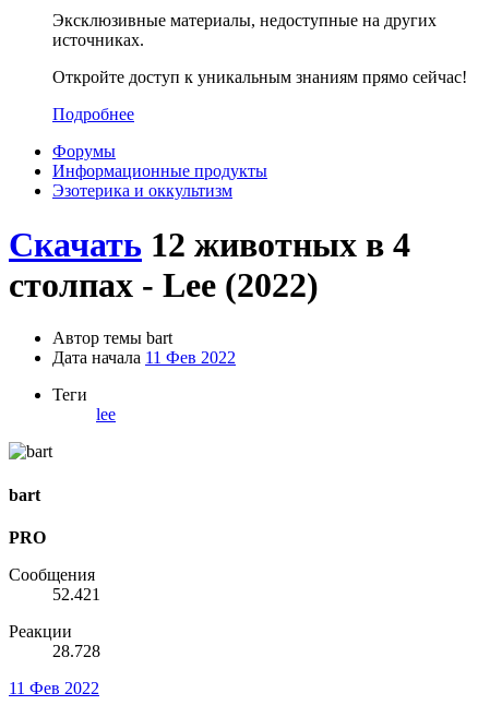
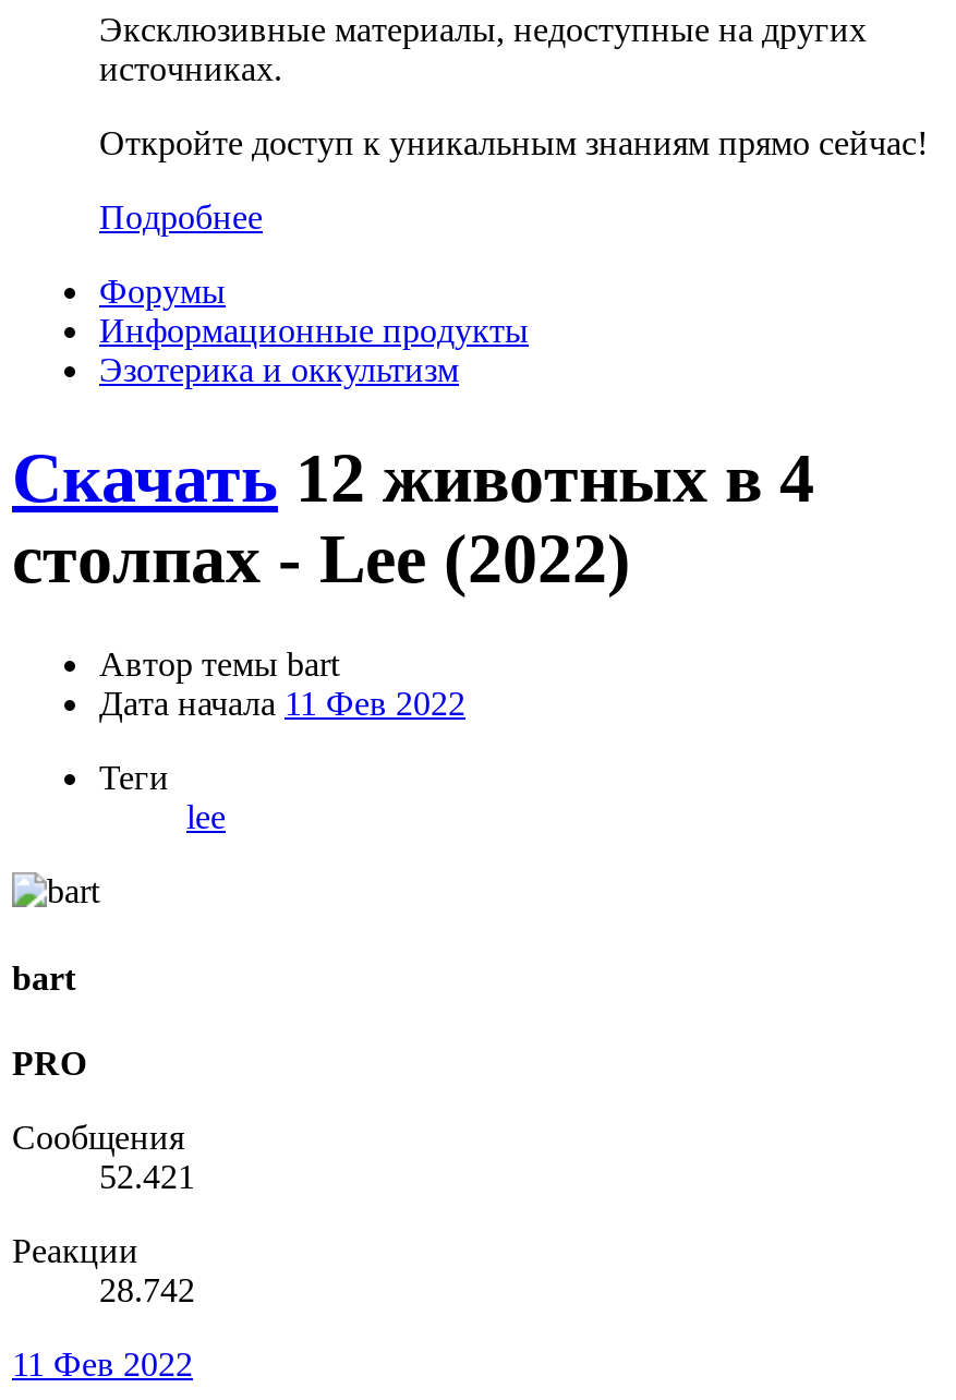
- 28.728
+ 28.742
